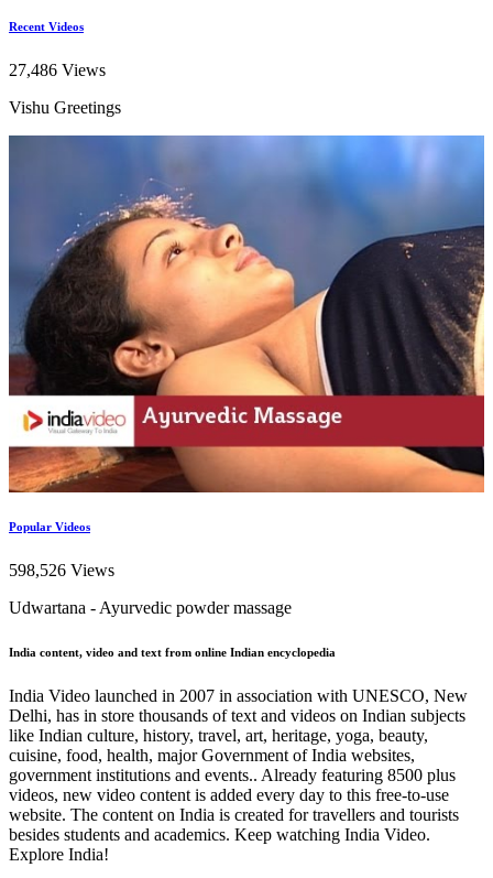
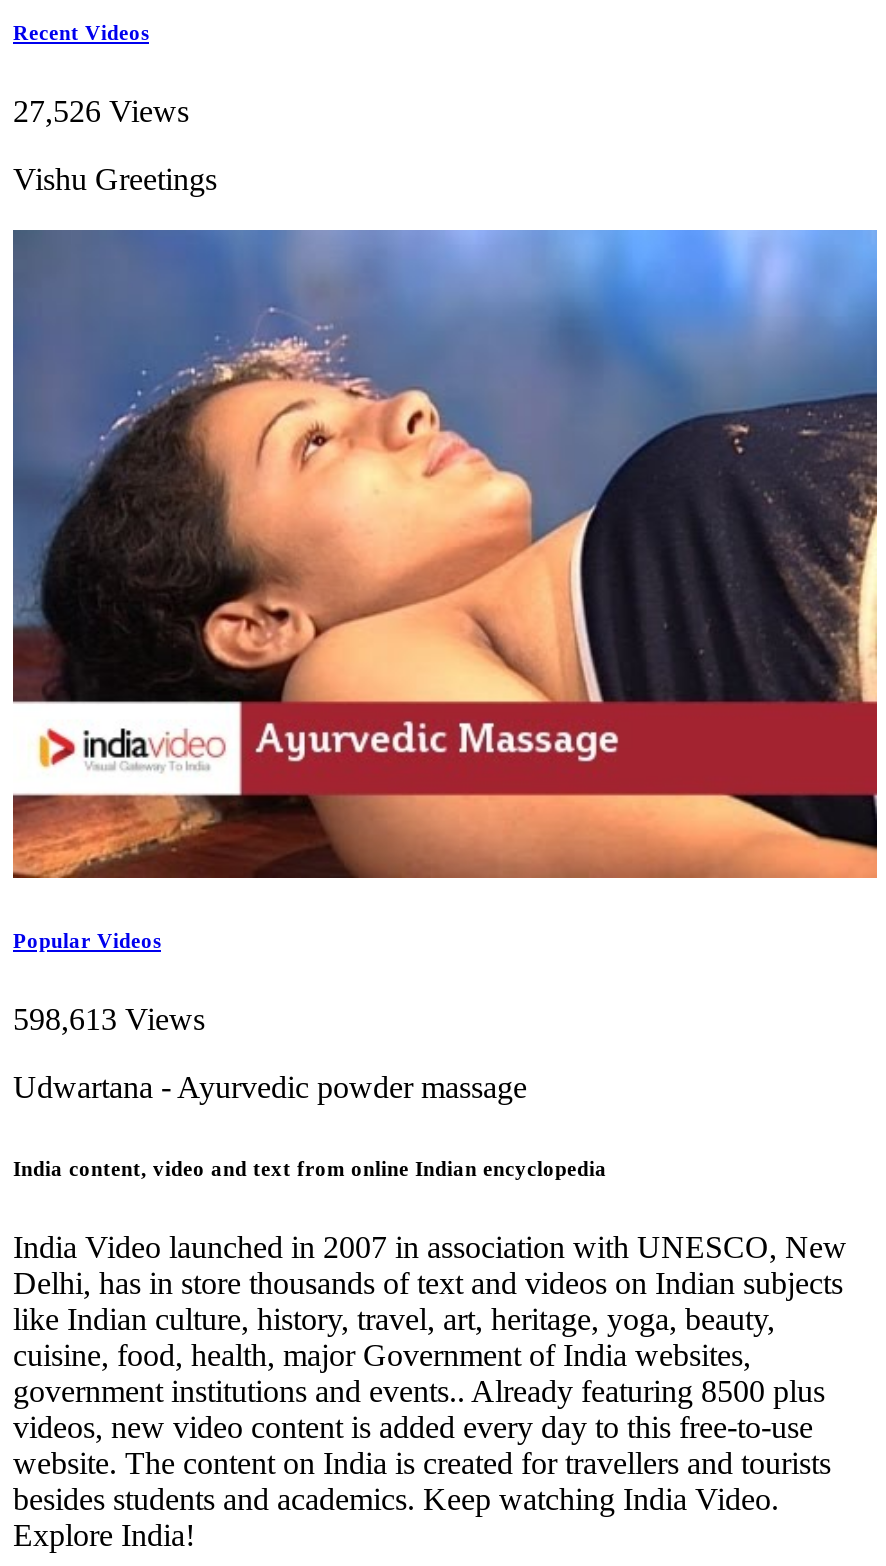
- 27,486 Views
+ 27,526 Views

- 598,526 Views
+ 598,613 Views
